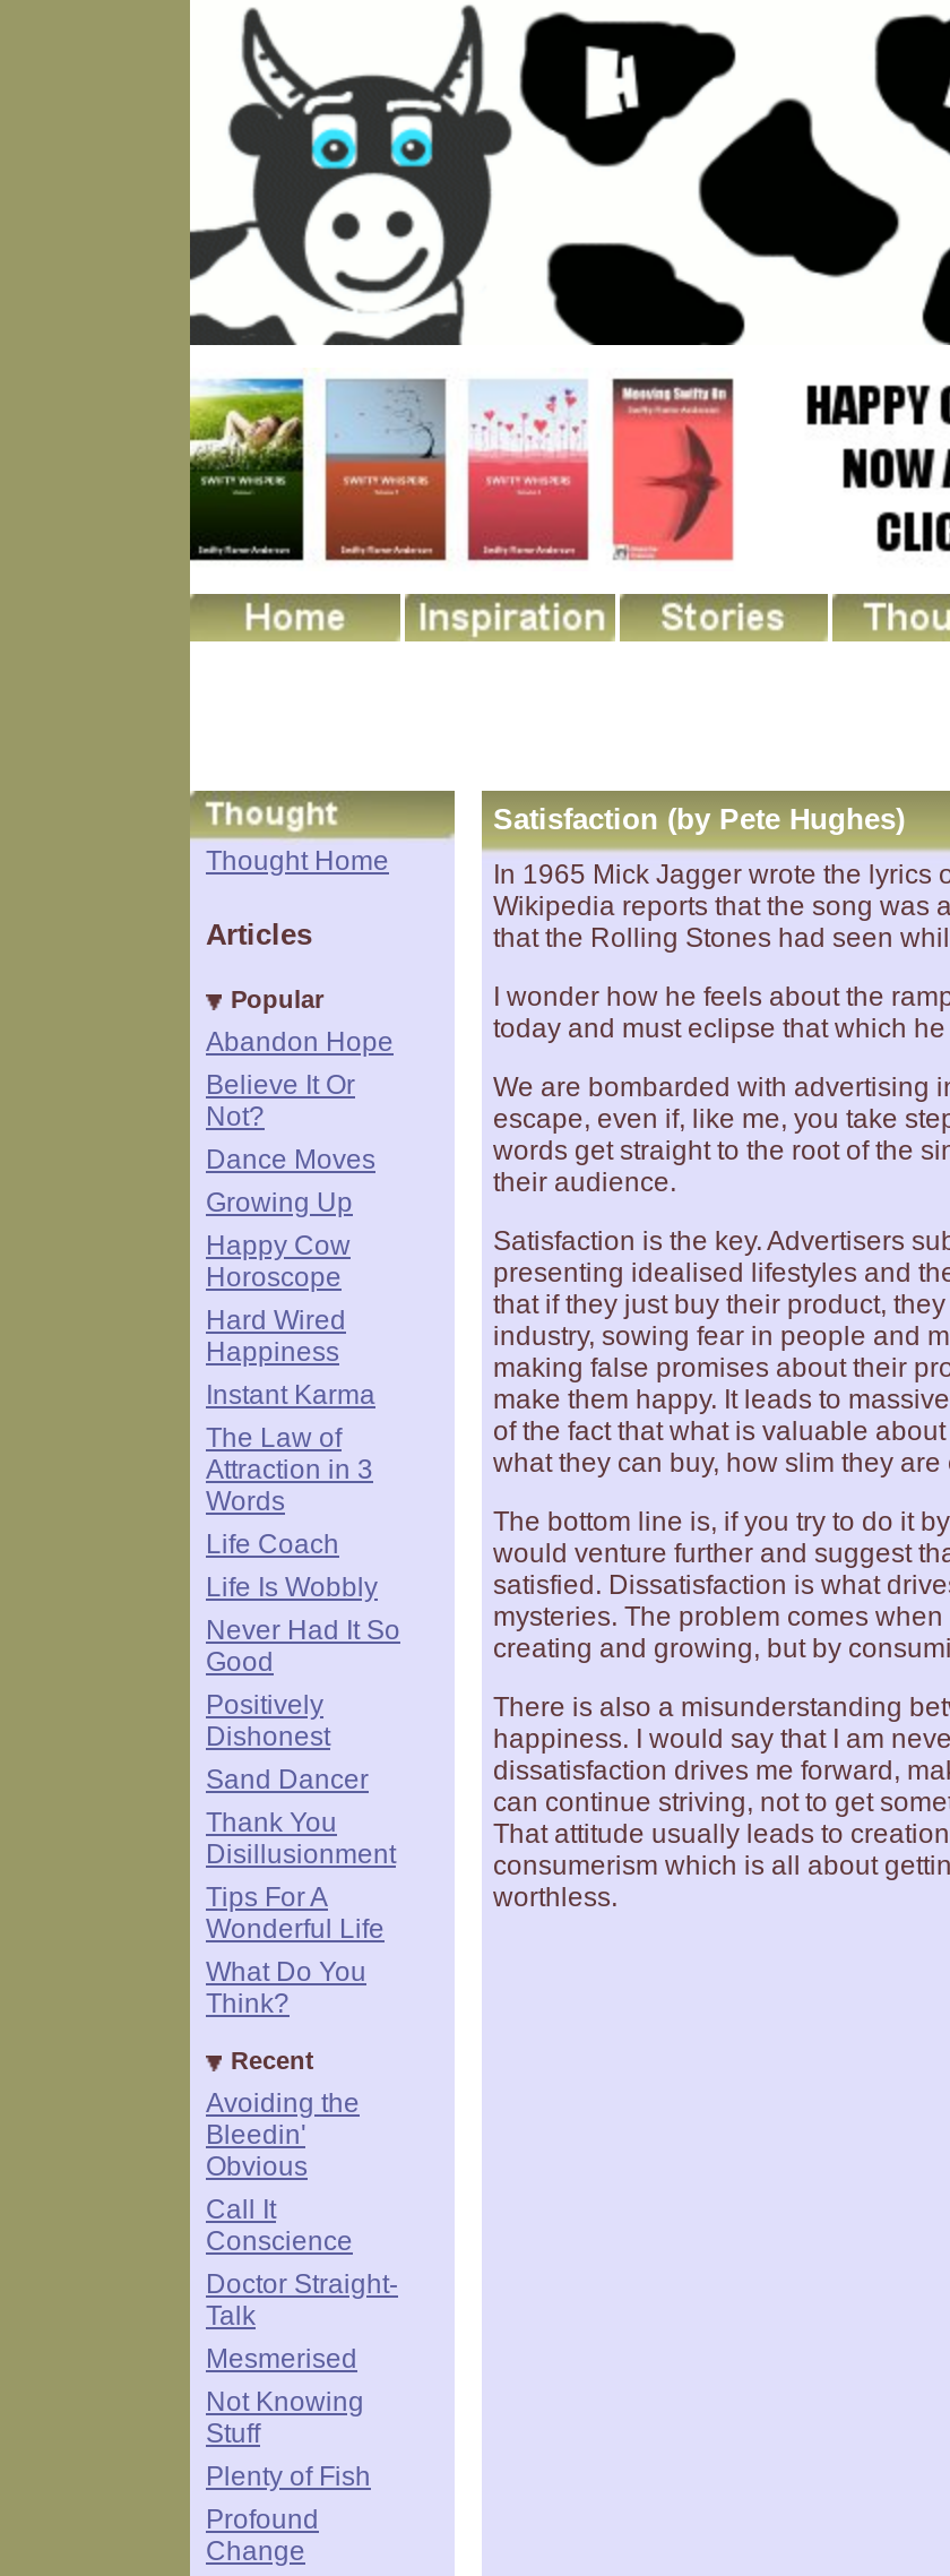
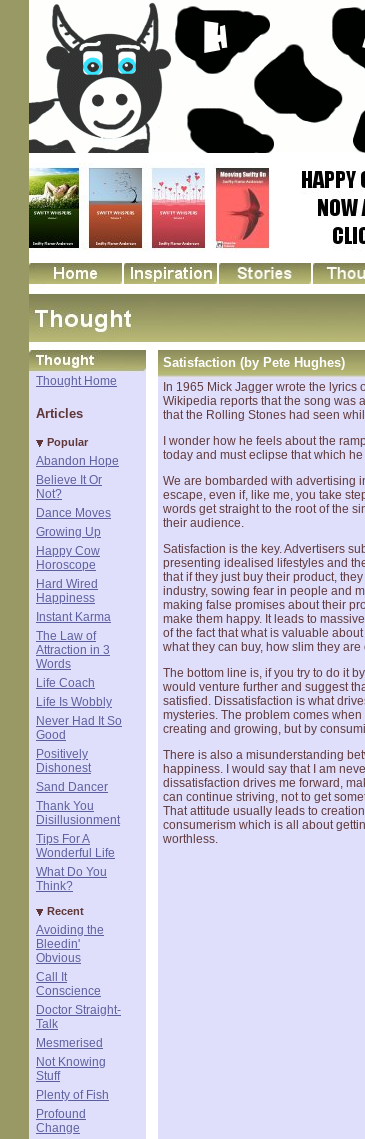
+ [image]
